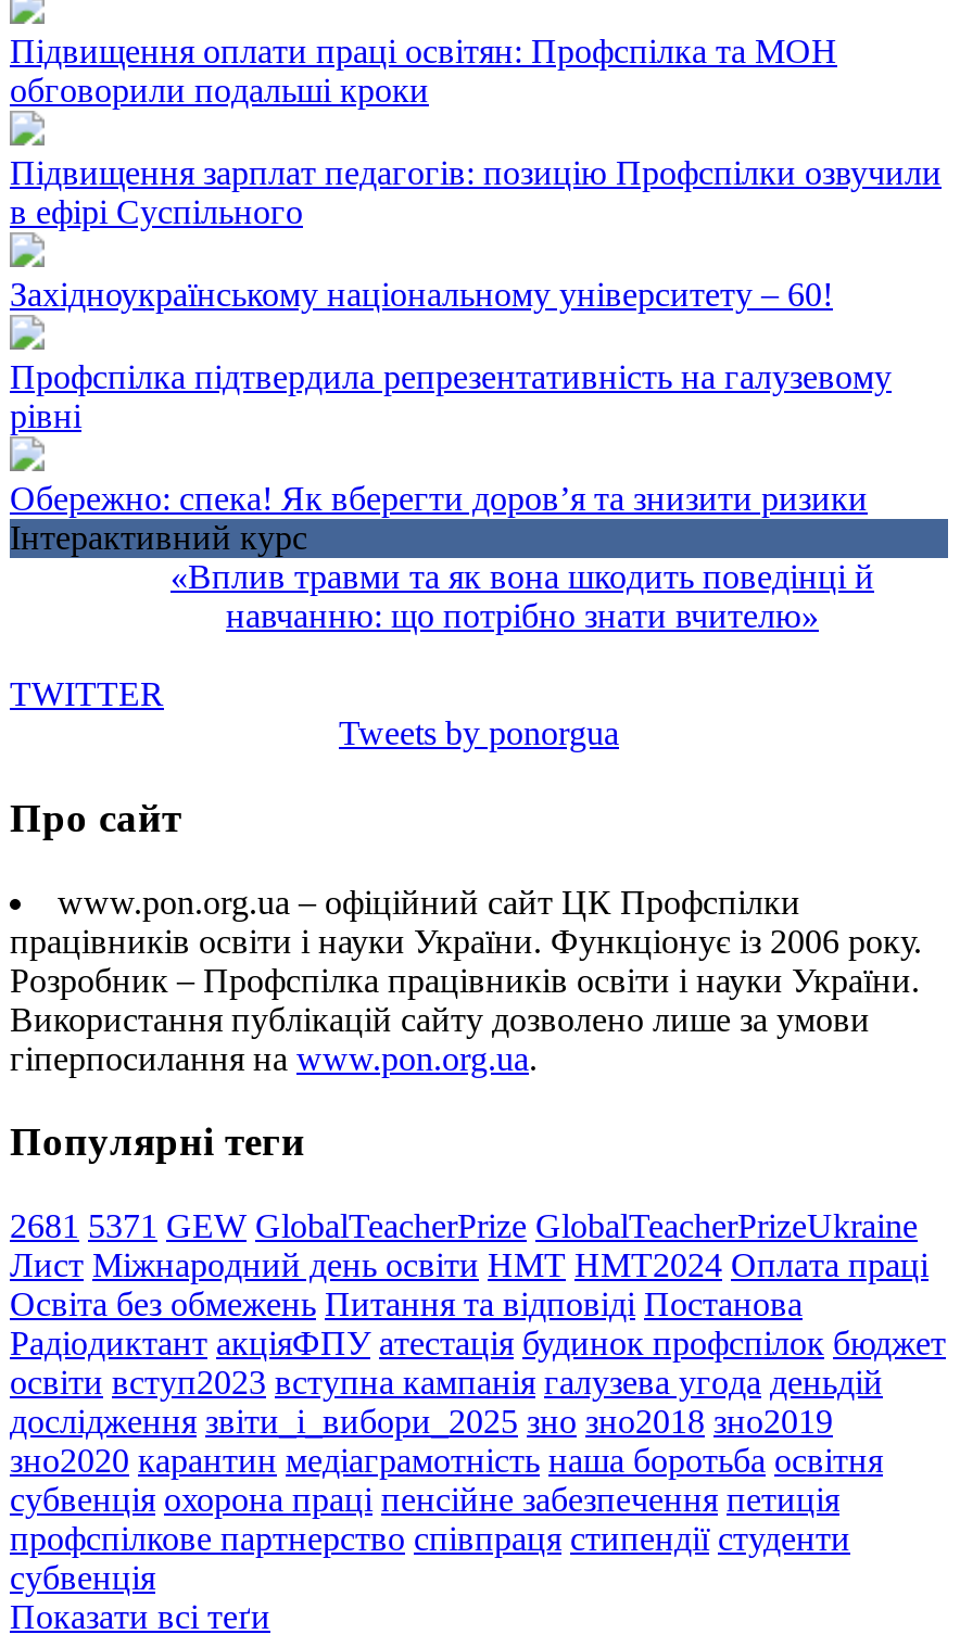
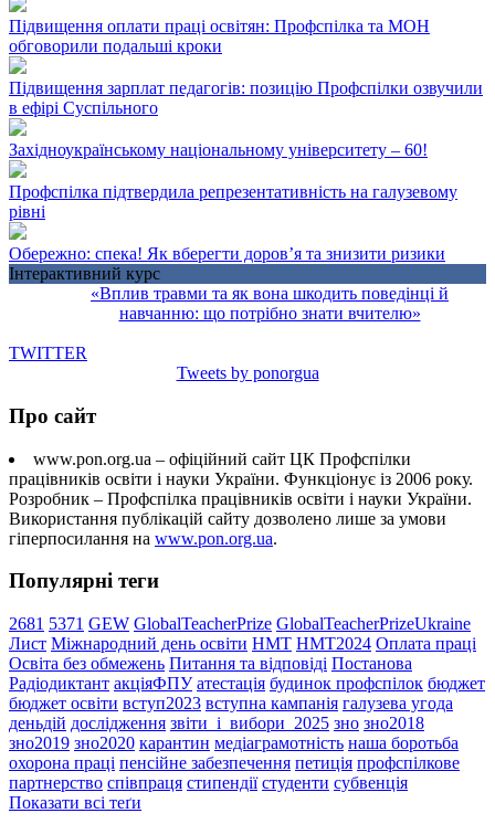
- освіти вступ2023 вступна кампанія галузева угода деньдій
- дослідження звіти_і_вибори_2025 зно зно2018 зно2019
- зно2020 карантин медіаграмотність наша боротьба освітня
- субвенція охорона праці пенсійне забезпечення петиція
- профспілкове партнерство співпраця стипендії студенти
- субвенція
+ бюджет освіти вступ2023 вступна кампанія галузева угода
+ деньдій дослідження звіти_і_вибори_2025 зно зно2018
+ зно2019 зно2020 карантин медіаграмотність наша боротьба
+ охорона праці пенсійне забезпечення петиція профспілкове
+ партнерство співпраця стипендії студенти субвенція
